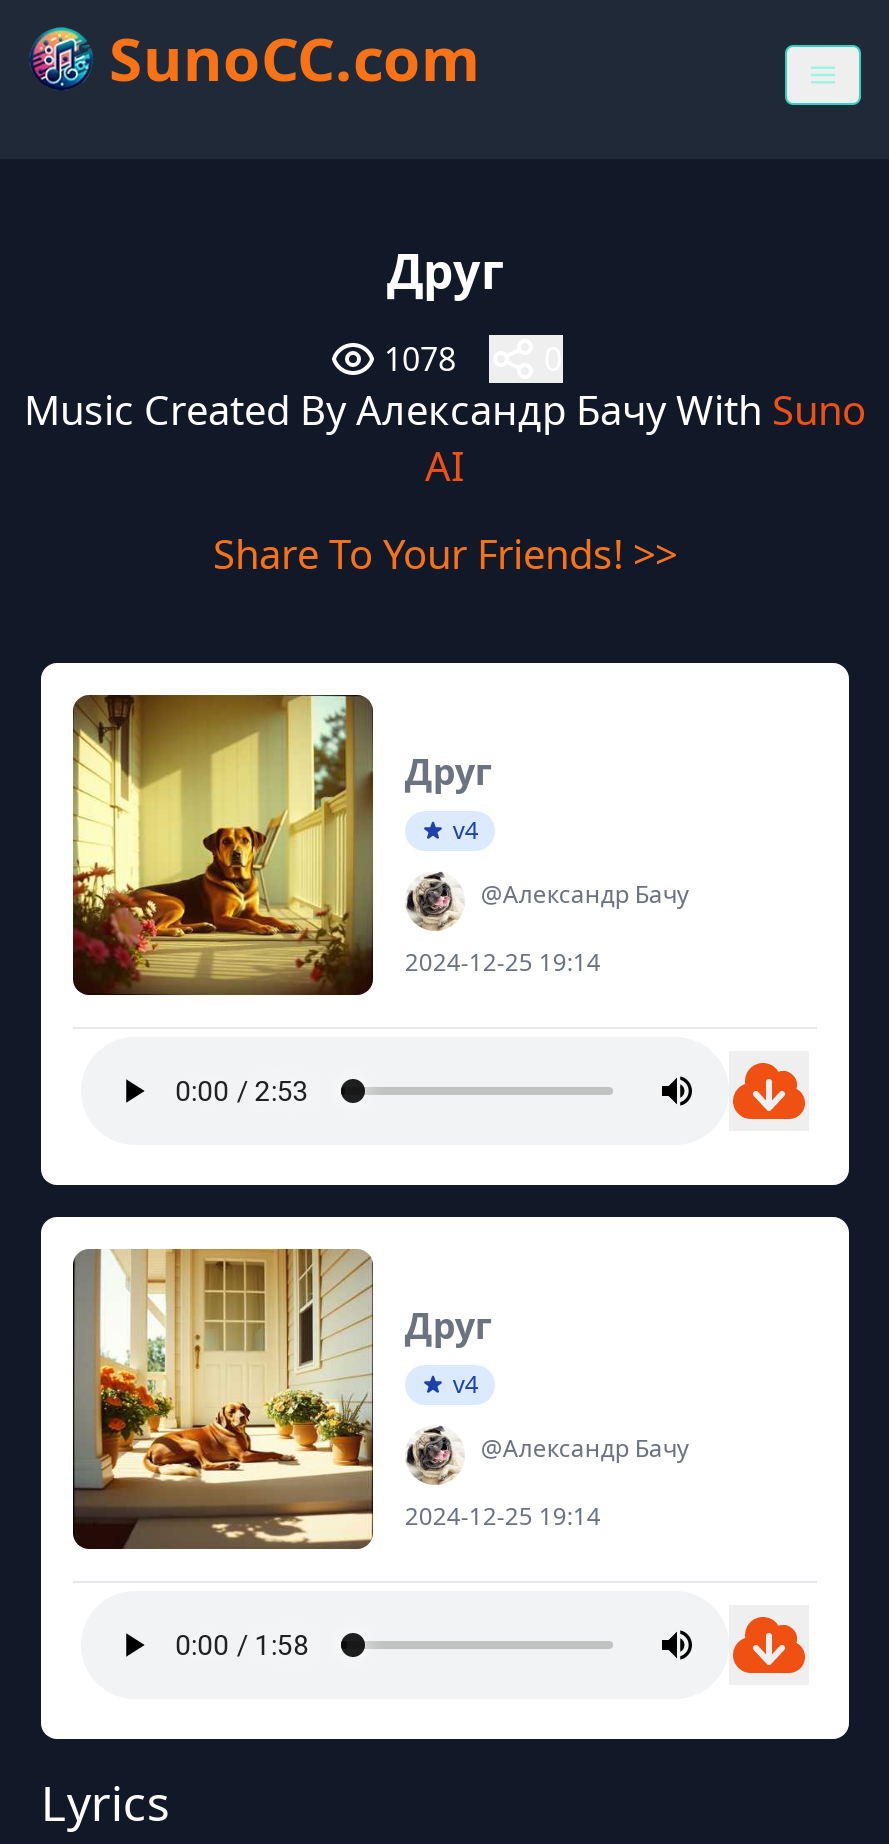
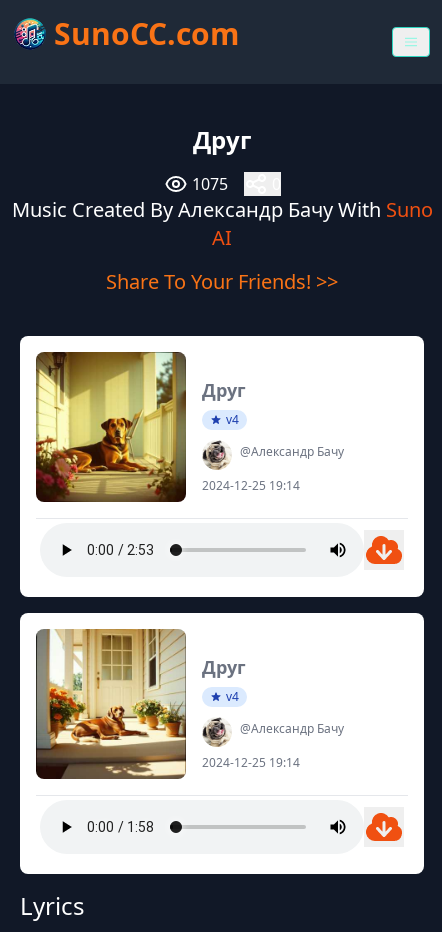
- 1078
+ 1075
